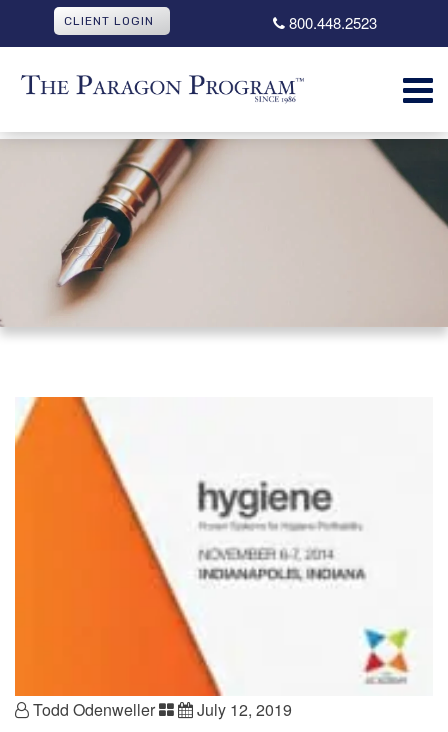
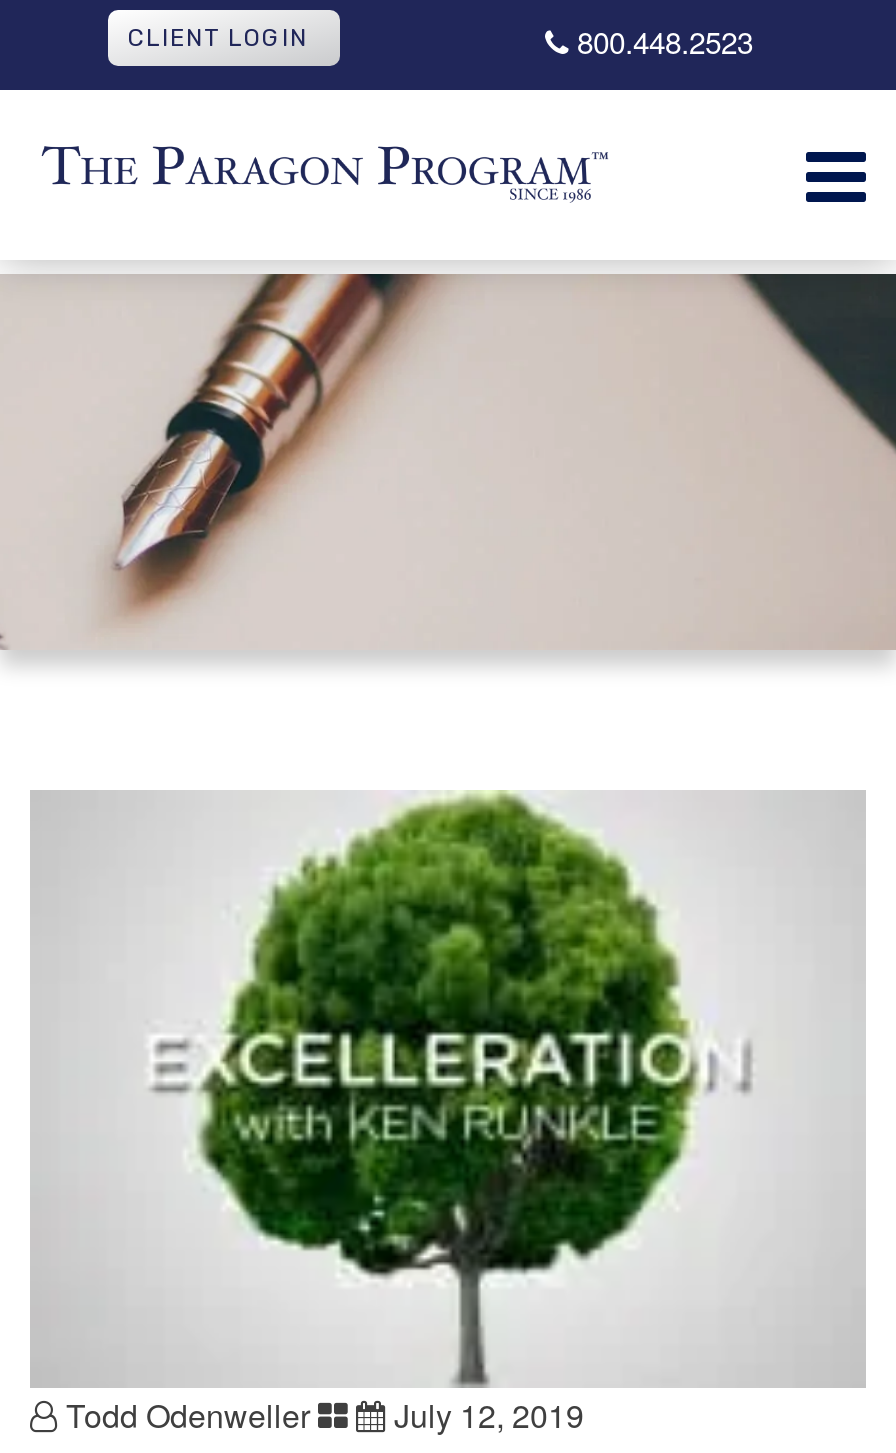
- [image]
+ [image]
